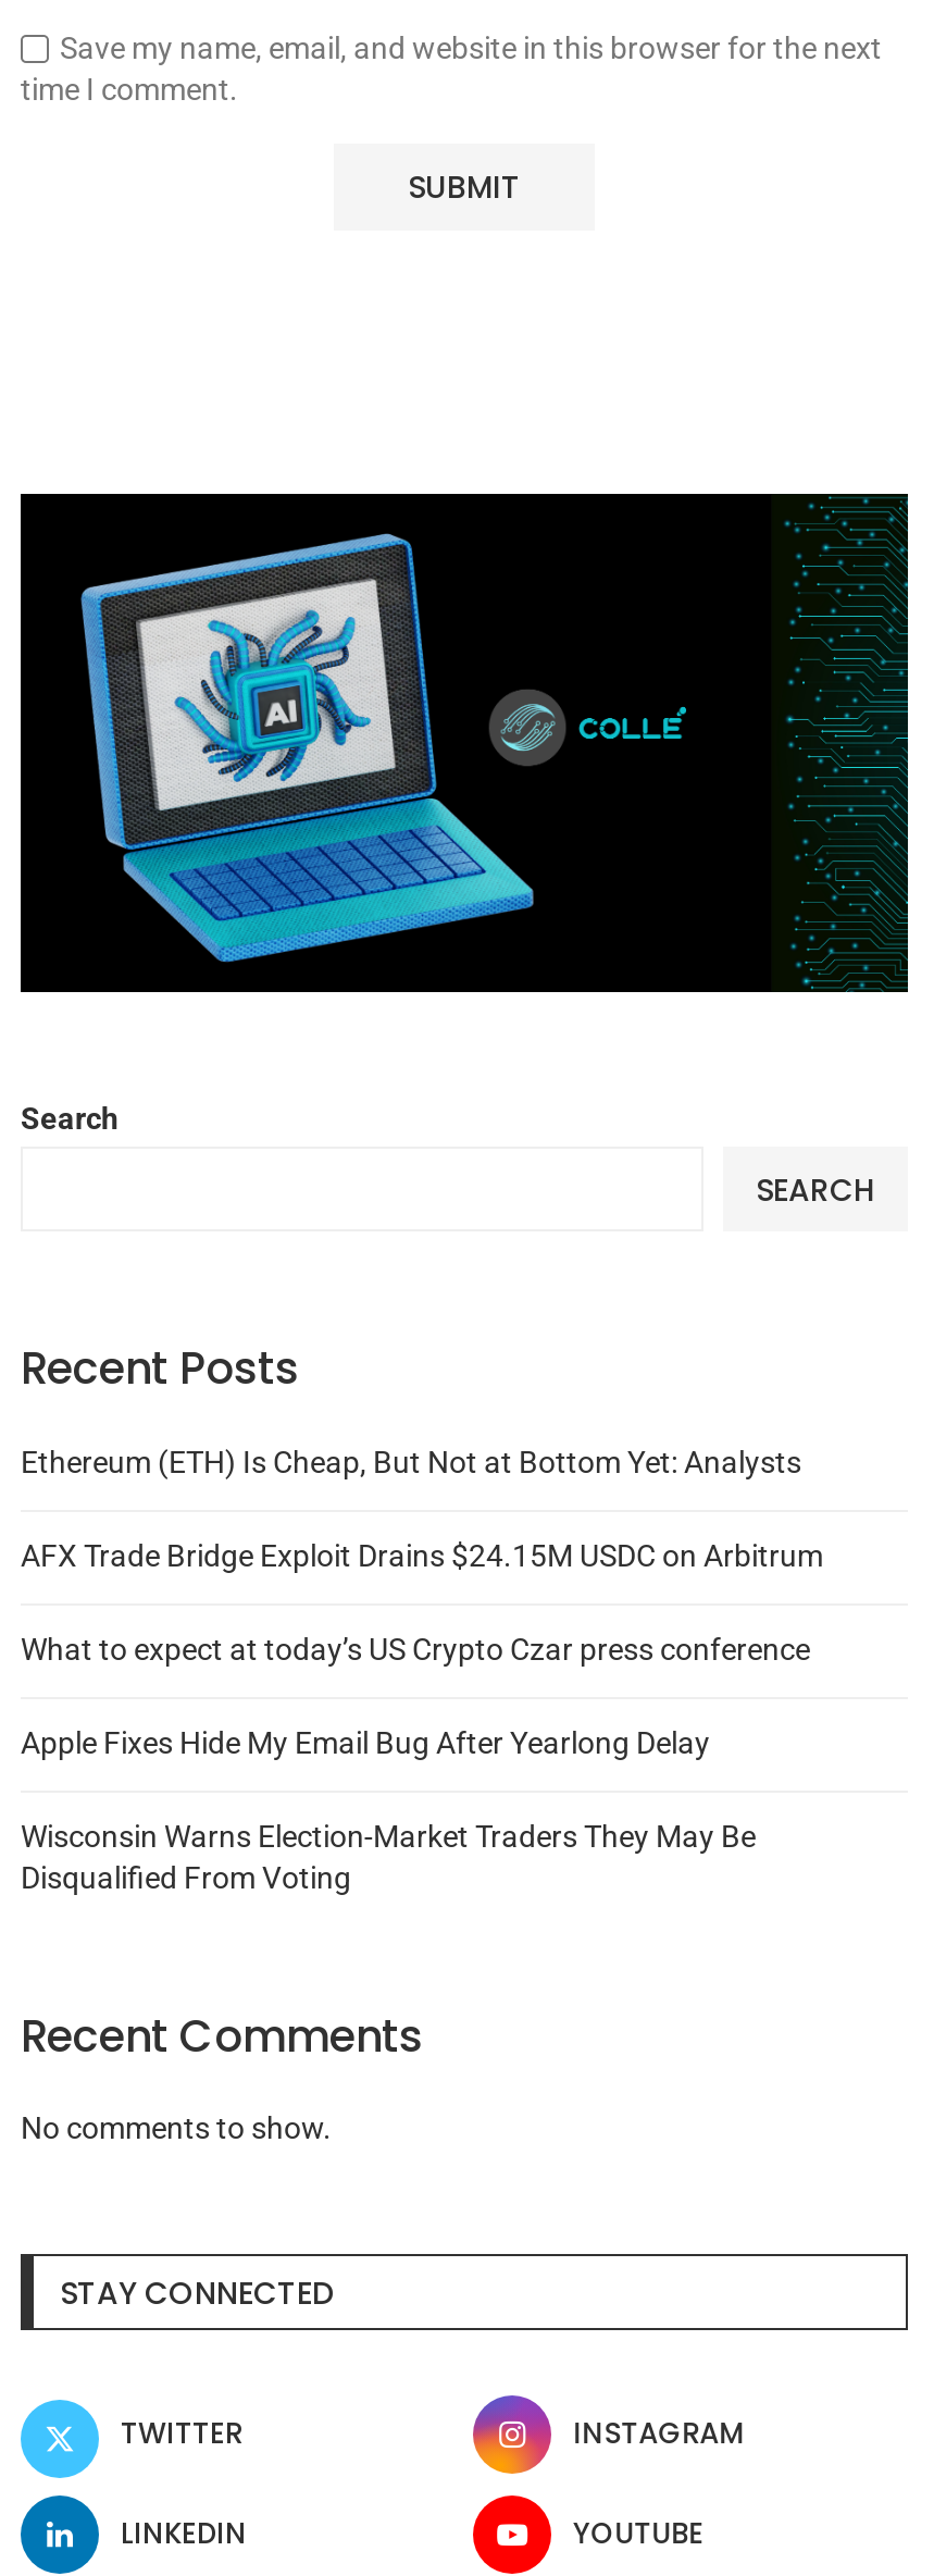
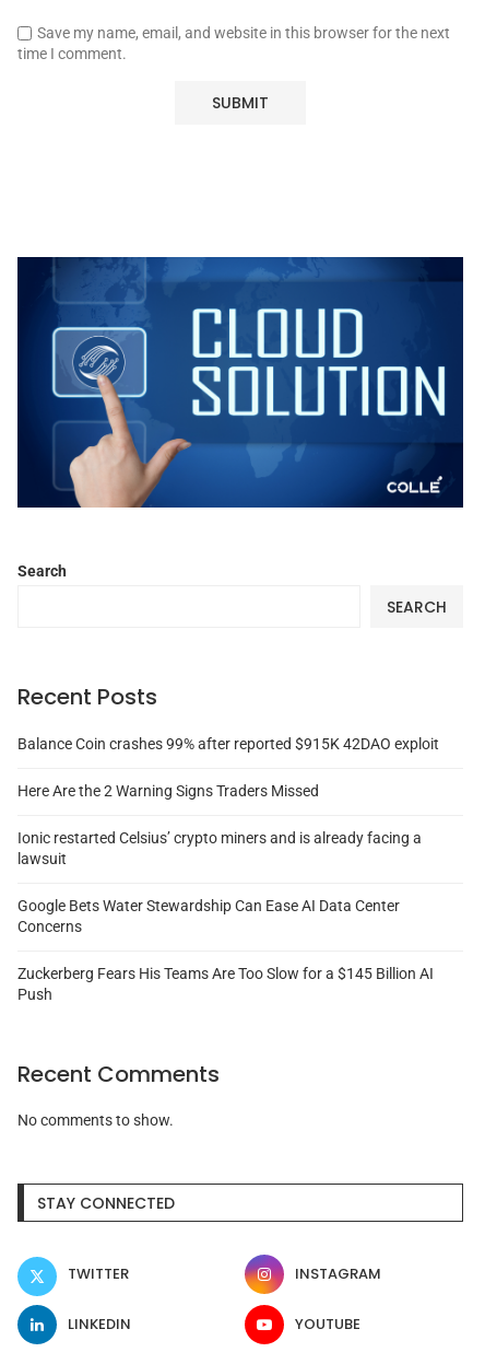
- [image]
+ [image]

- Ethereum (ETH) Is Cheap, But Not at Bottom Yet: Analysts
+ Balance Coin crashes 99% after reported $915K 42DAO exploit

- AFX Trade Bridge Exploit Drains $24.15M USDC on Arbitrum
+ Here Are the 2 Warning Signs Traders Missed

- What to expect at today’s US Crypto Czar press conference
+ Ionic restarted Celsius’ crypto miners and is already facing a
+ lawsuit

- Apple Fixes Hide My Email Bug After Yearlong Delay
+ Google Bets Water Stewardship Can Ease AI Data Center
+ Concerns

- Wisconsin Warns Election-Market Traders They May Be
- Disqualified From Voting
+ Zuckerberg Fears His Teams Are Too Slow for a $145 Billion AI
+ Push
